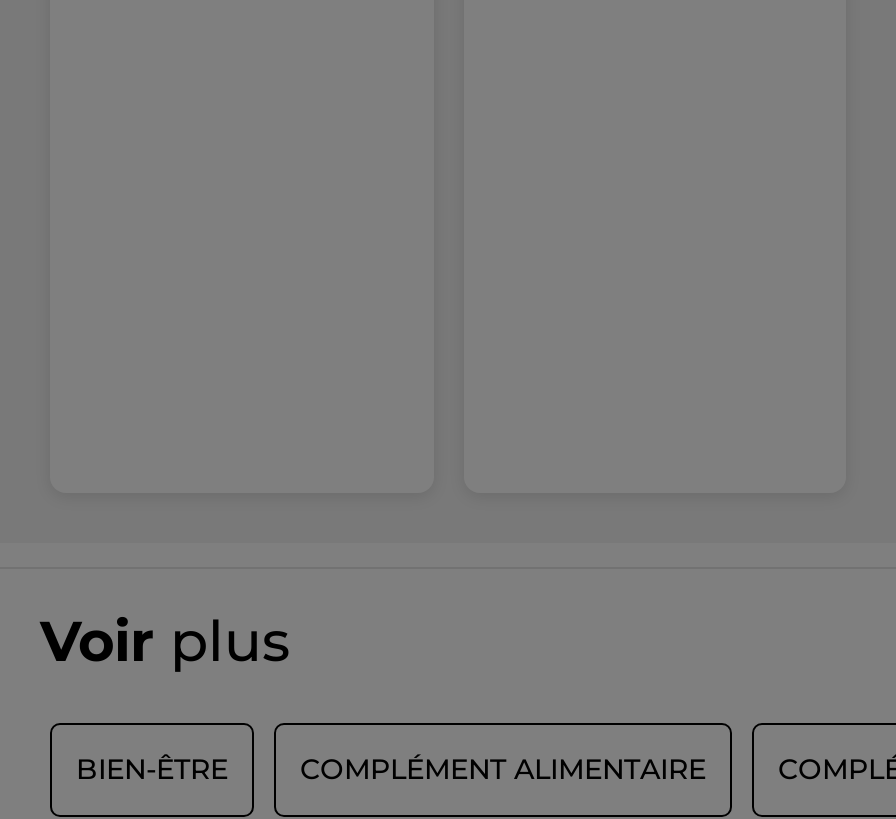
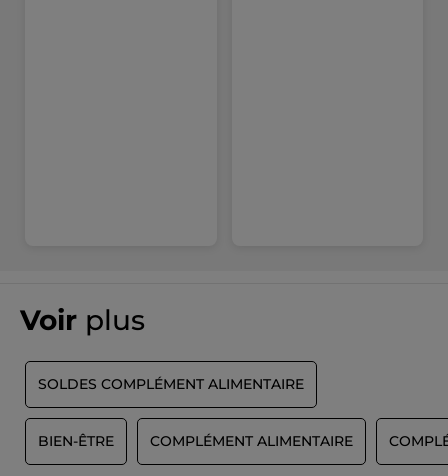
+ SOLDES COMPLÉMENT ALIMENTAIRE
